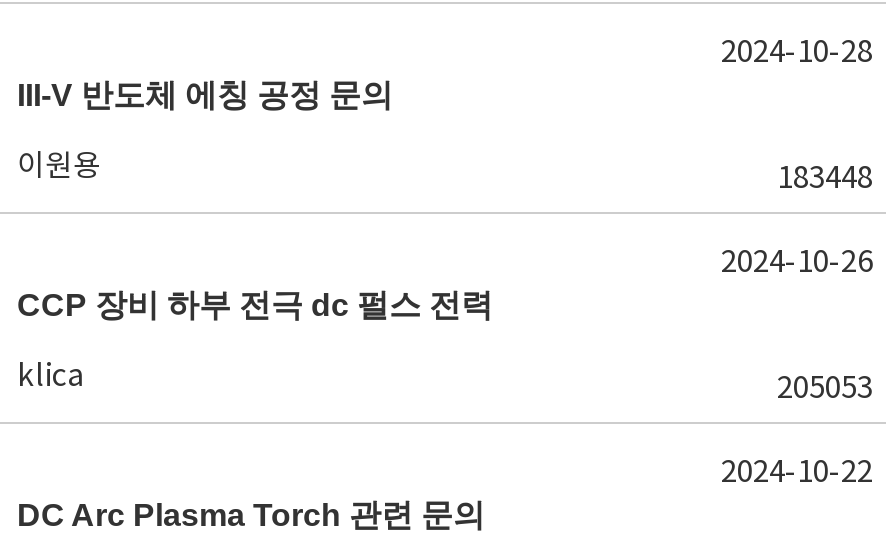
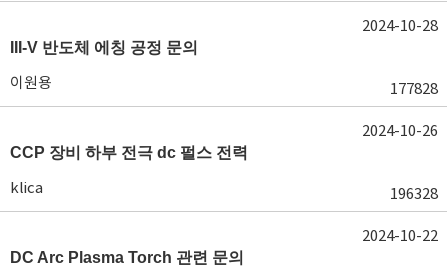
- 183448
+ 177828

- 205053
+ 196328
